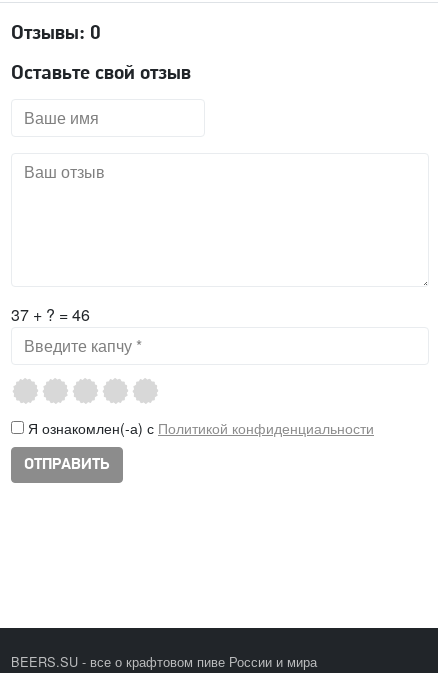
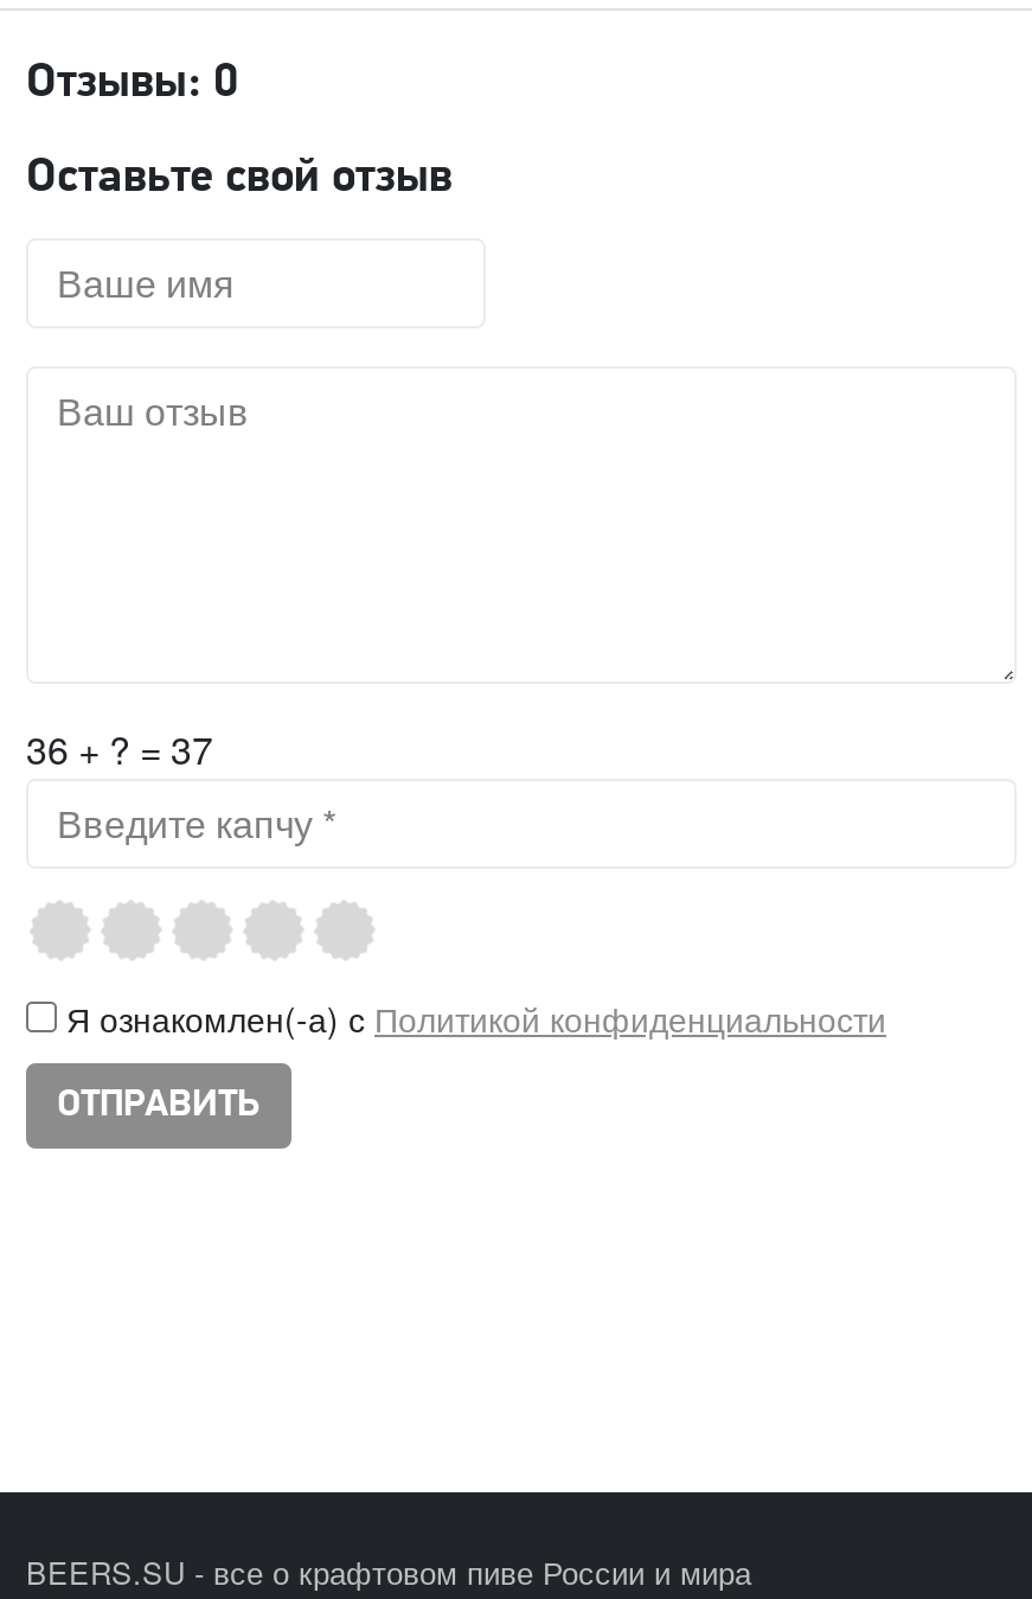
- 37 + ? = 46
+ 36 + ? = 37
